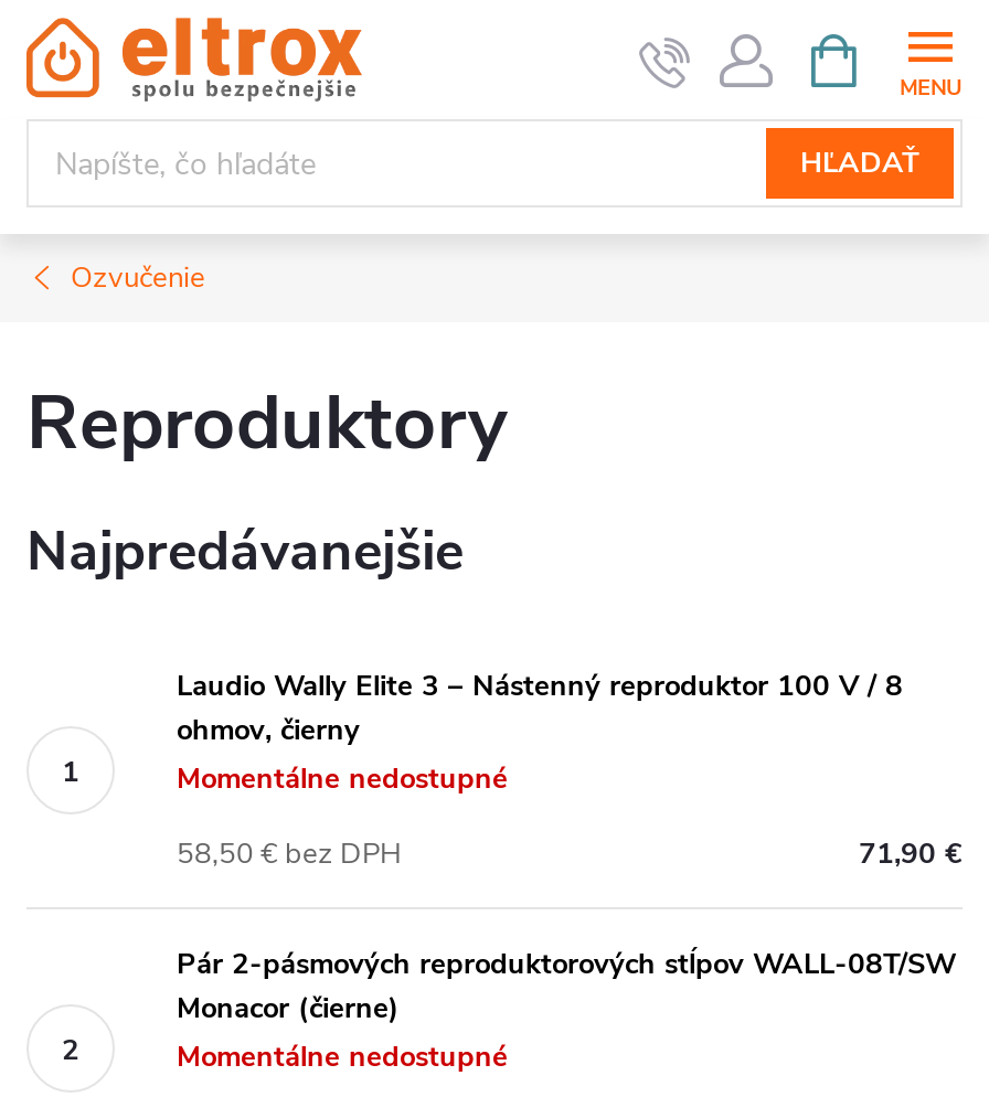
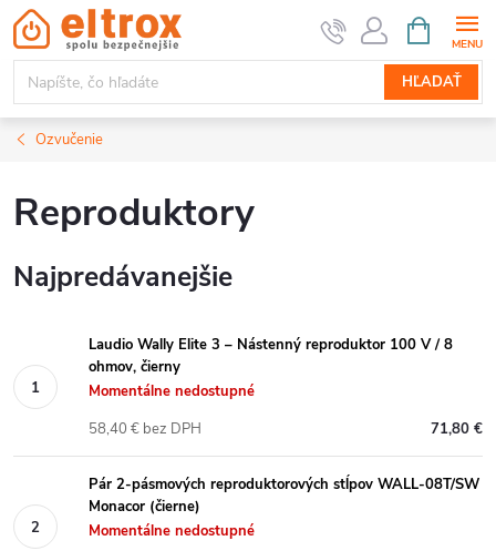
- 58,50 € bez DPH
+ 58,40 € bez DPH

- 71,90 €
+ 71,80 €
